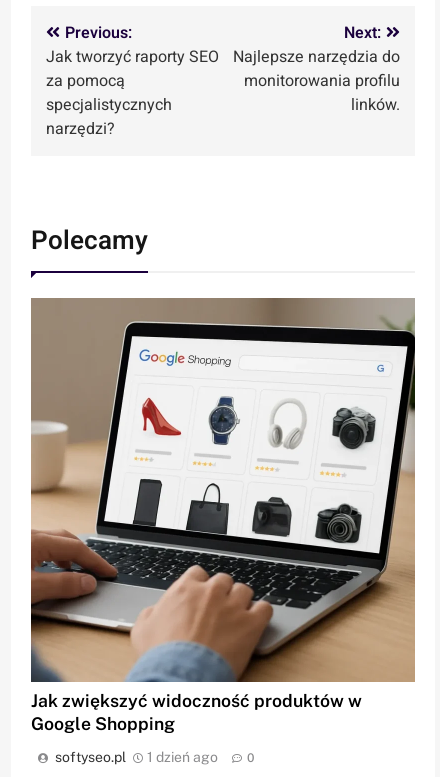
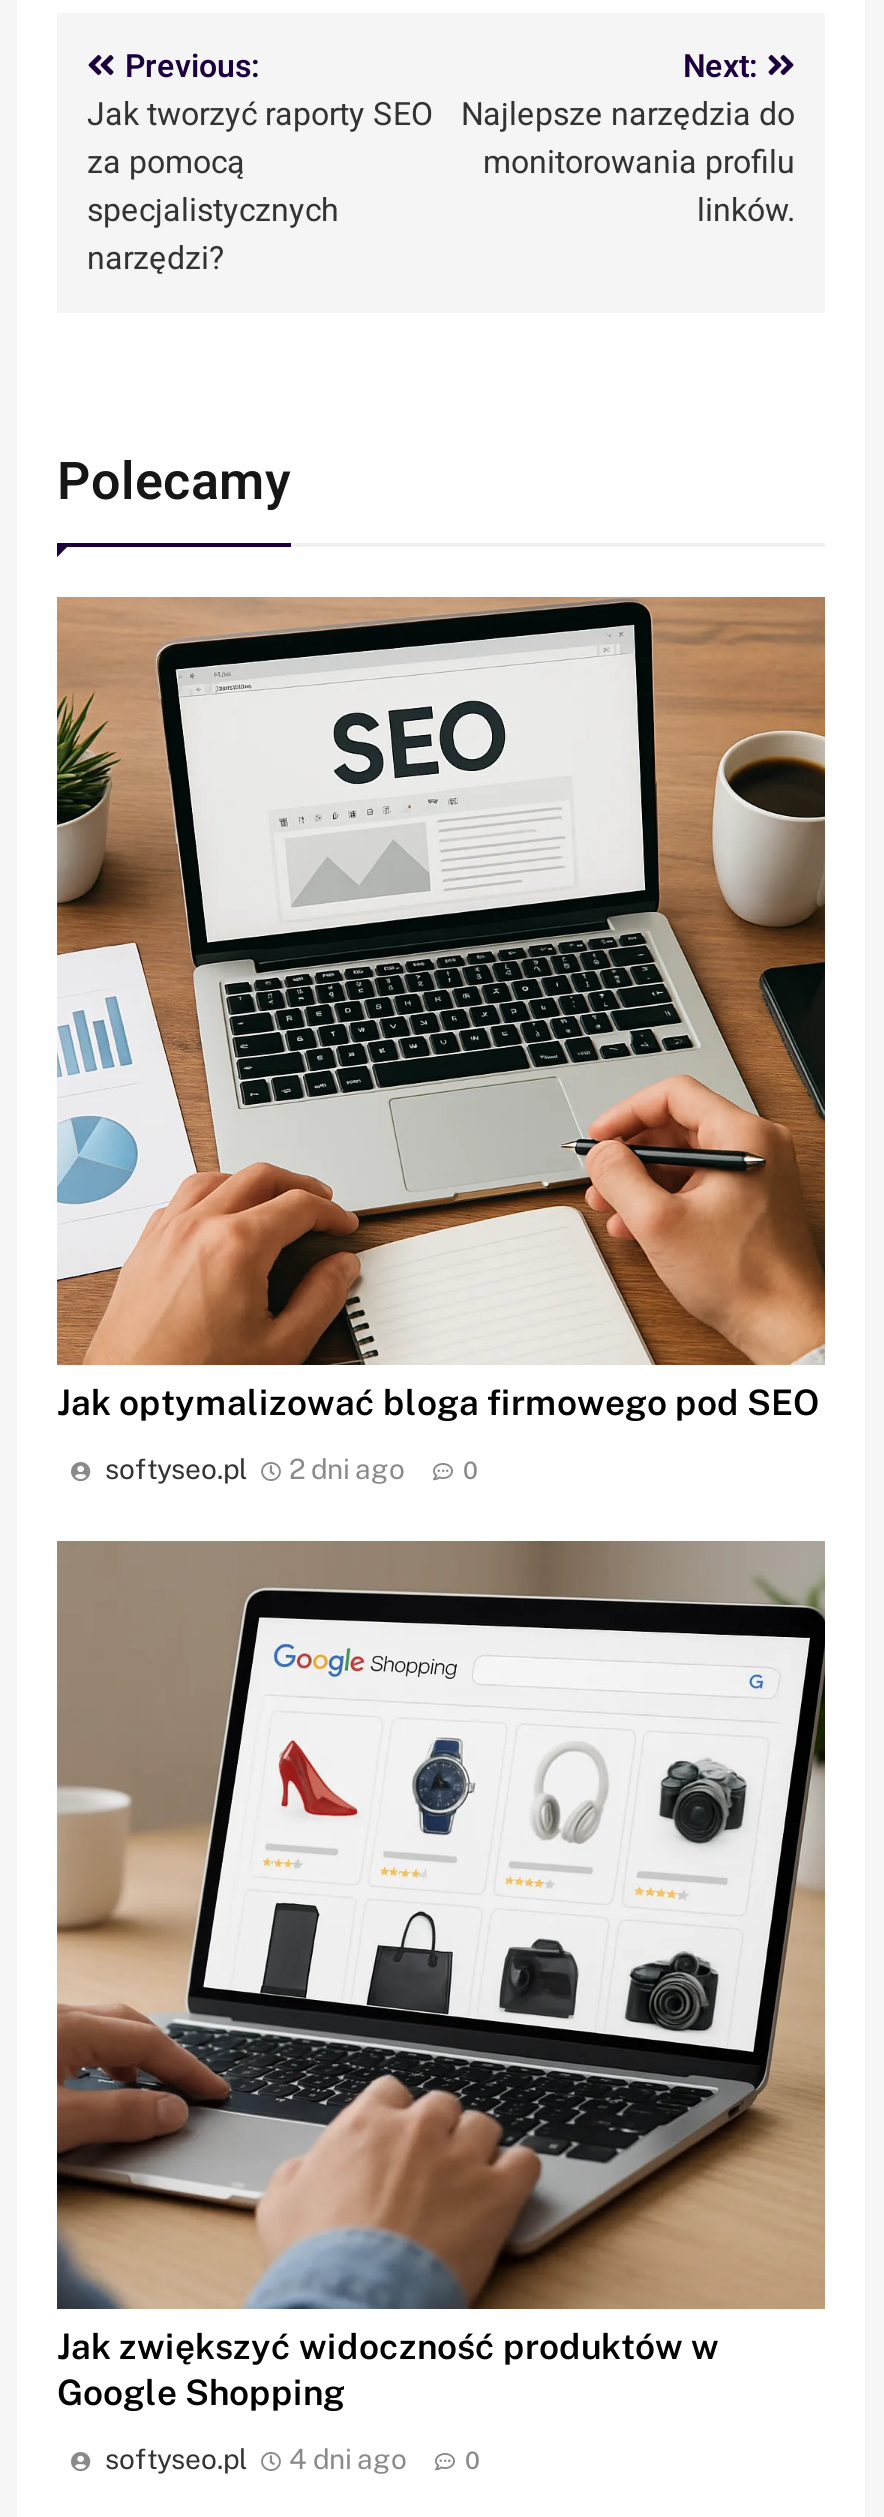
+ [image]
+ Jak optymalizować bloga firmowego pod SEO
+ softyseo.pl
+ 2 dni ago
+ 0

- softyseo.pl 1 dzień ago
+ softyseo.pl 4 dni ago
